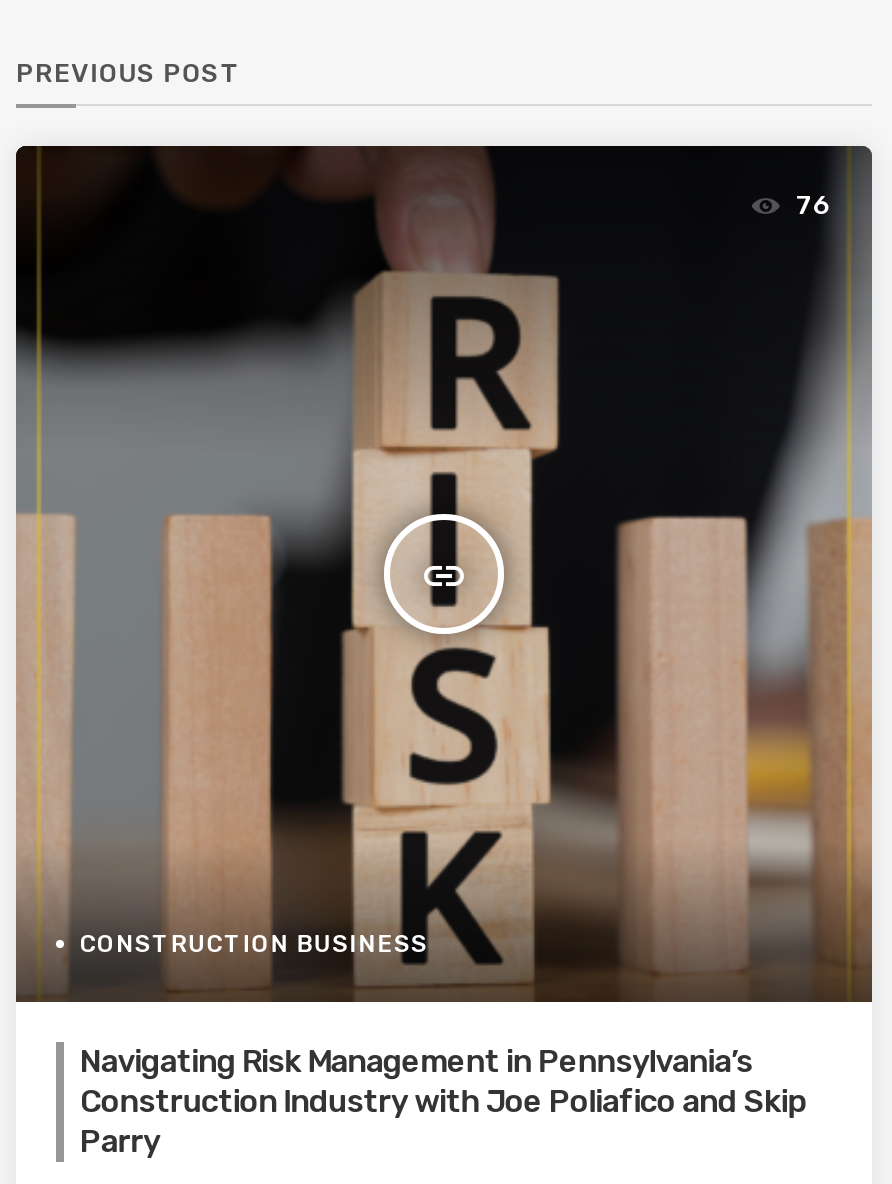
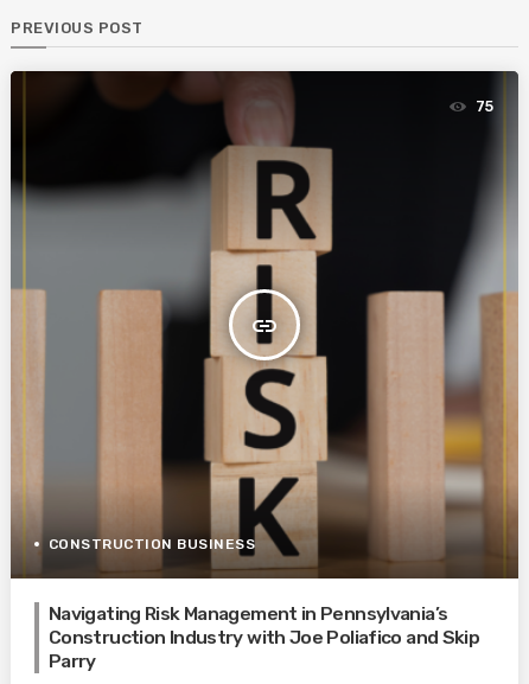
- 76
+ 75
